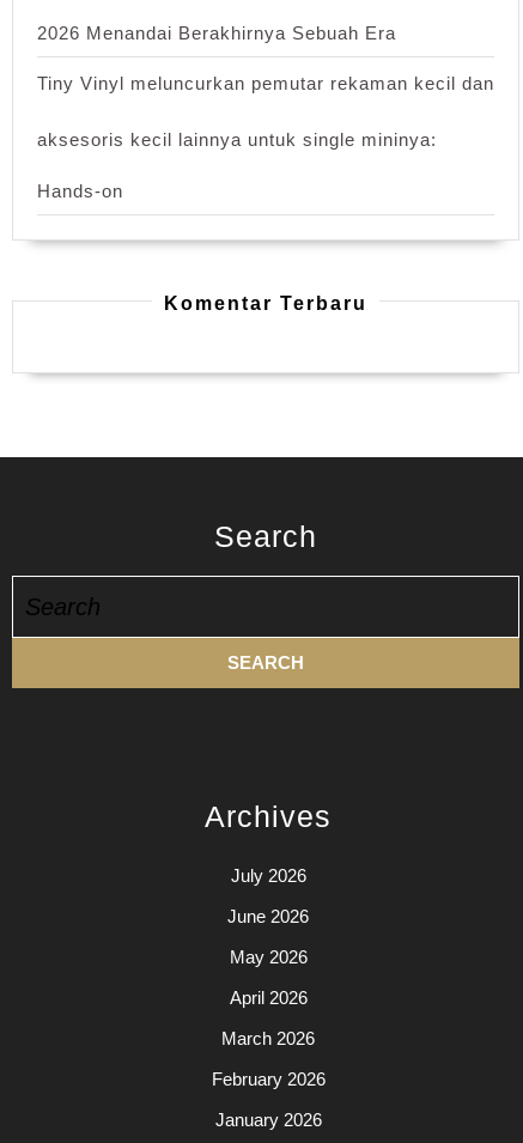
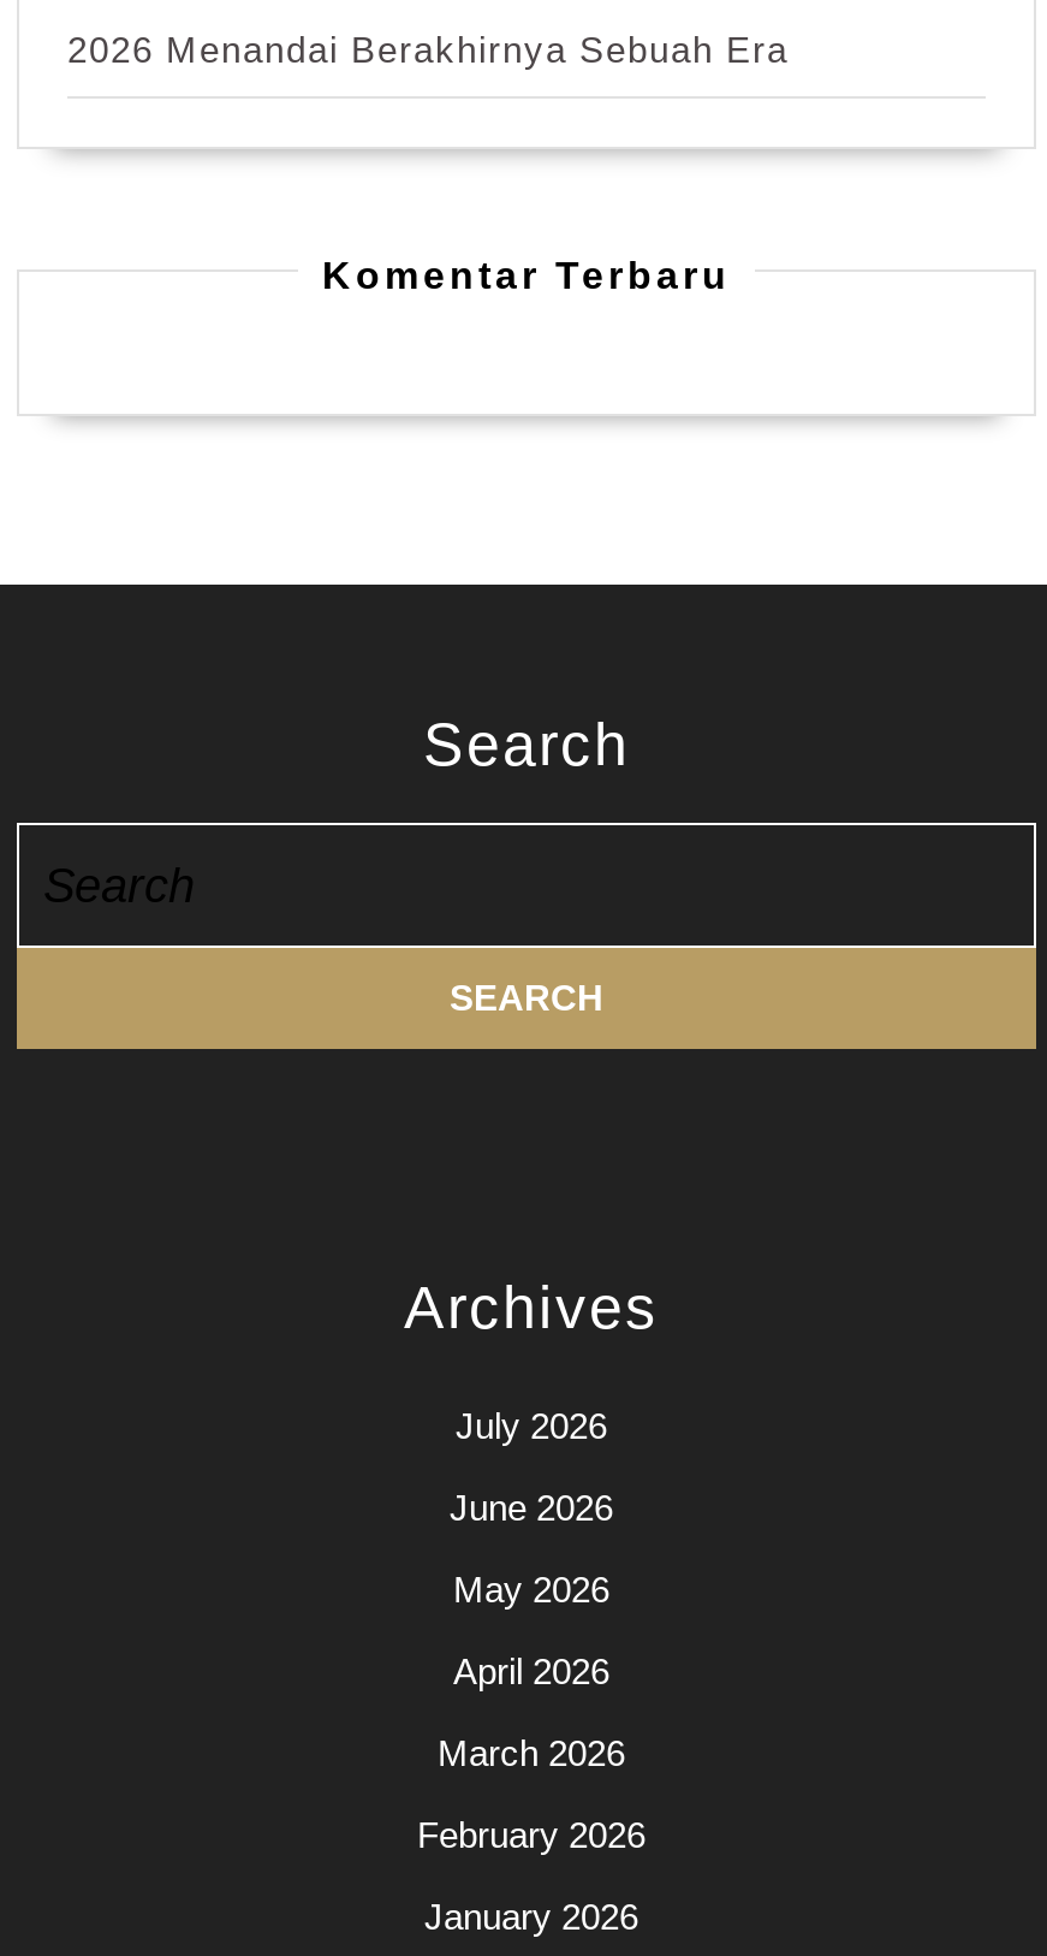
- Tiny Vinyl meluncurkan pemutar rekaman kecil dan
- aksesoris kecil lainnya untuk single mininya:

- Hands-on
